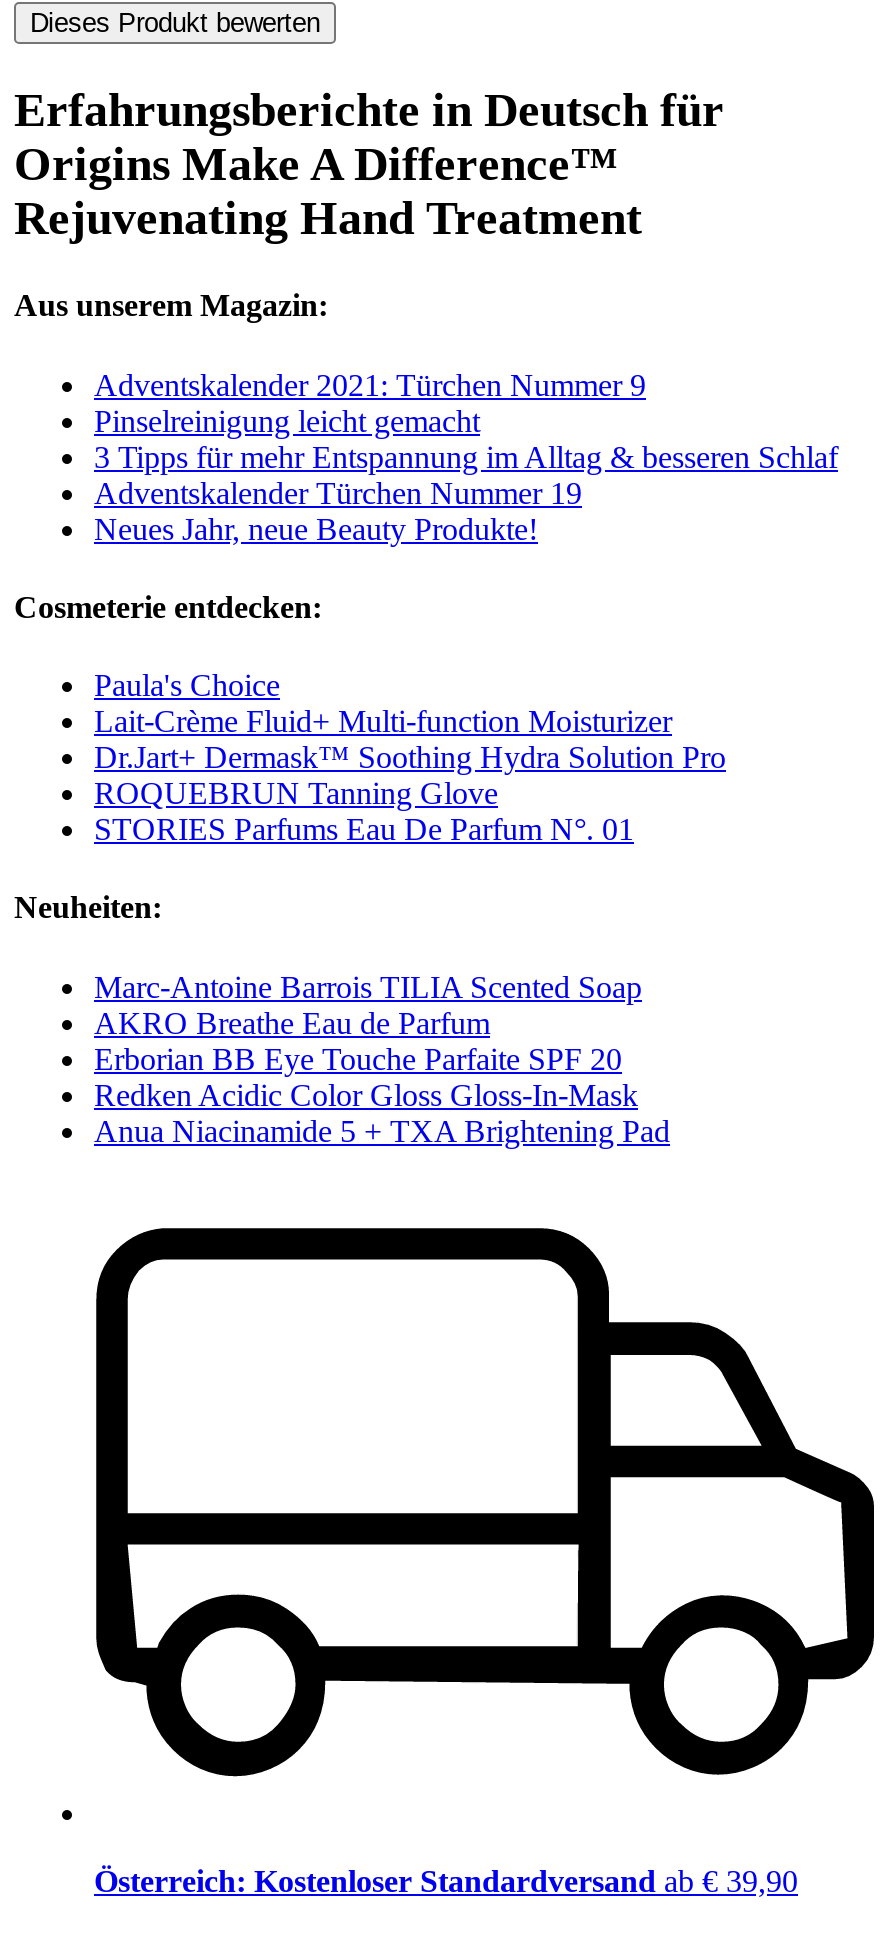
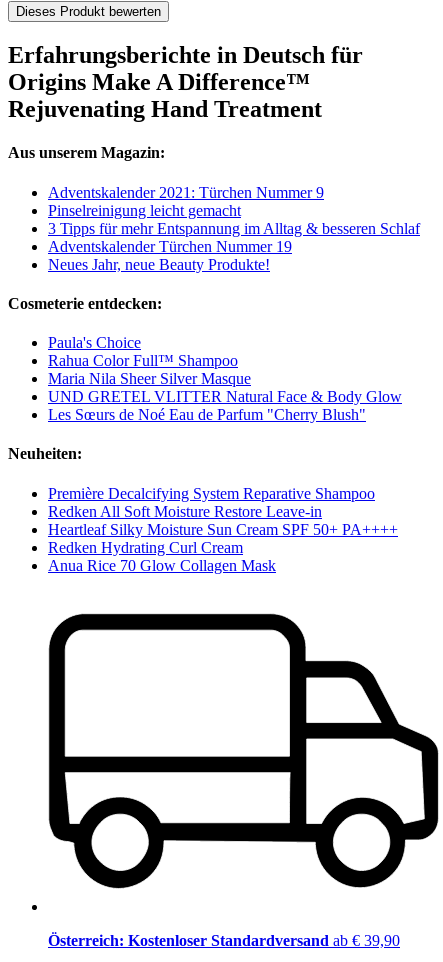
- Lait-Crème Fluid+ Multi-function Moisturizer
- Dr.Jart+ Dermask™ Soothing Hydra Solution Pro
- ROQUEBRUN Tanning Glove
- STORIES Parfums Eau De Parfum N°. 01
+ Rahua Color Full™ Shampoo
+ Maria Nila Sheer Silver Masque
+ UND GRETEL VLITTER Natural Face & Body Glow
+ Les Sœurs de Noé Eau de Parfum "Cherry Blush"

- Marc-Antoine Barrois TILIA Scented Soap
- AKRO Breathe Eau de Parfum
- Erborian BB Eye Touche Parfaite SPF 20
- Redken Acidic Color Gloss Gloss-In-Mask
- Anua Niacinamide 5 + TXA Brightening Pad
+ Première Decalcifying System Reparative Shampoo
+ Redken All Soft Moisture Restore Leave-in
+ Heartleaf Silky Moisture Sun Cream SPF 50+ PA++++
+ Redken Hydrating Curl Cream
+ Anua Rice 70 Glow Collagen Mask
